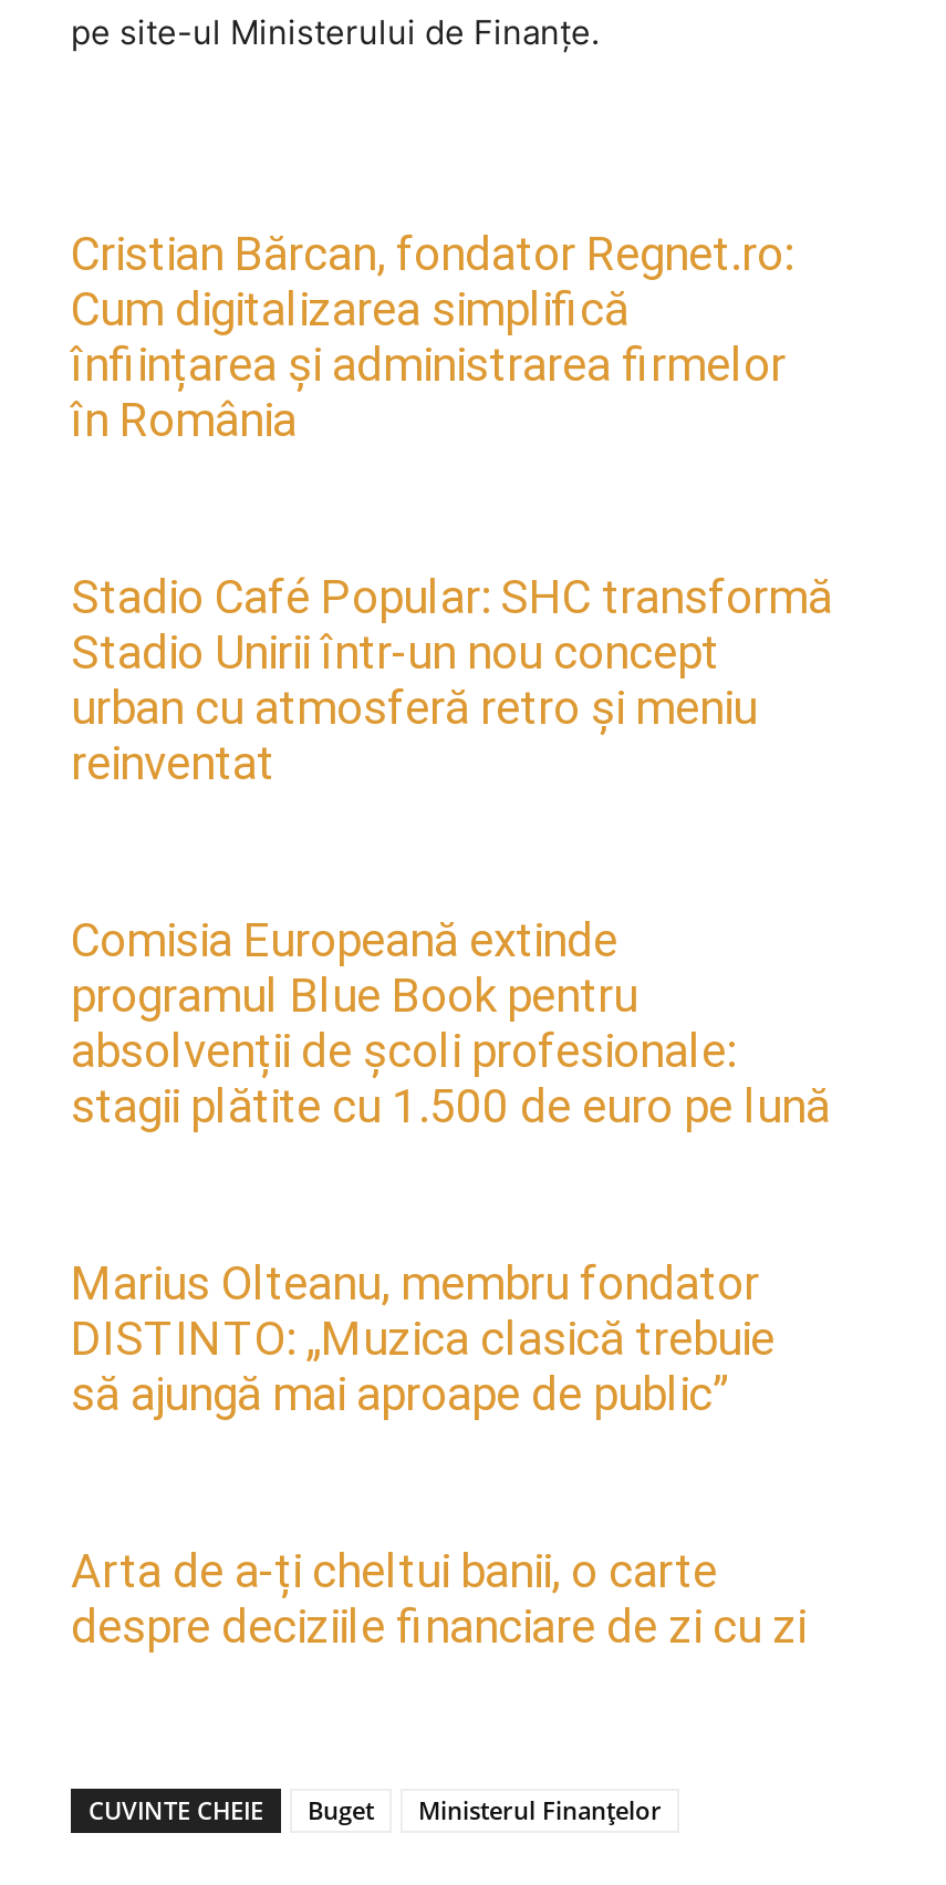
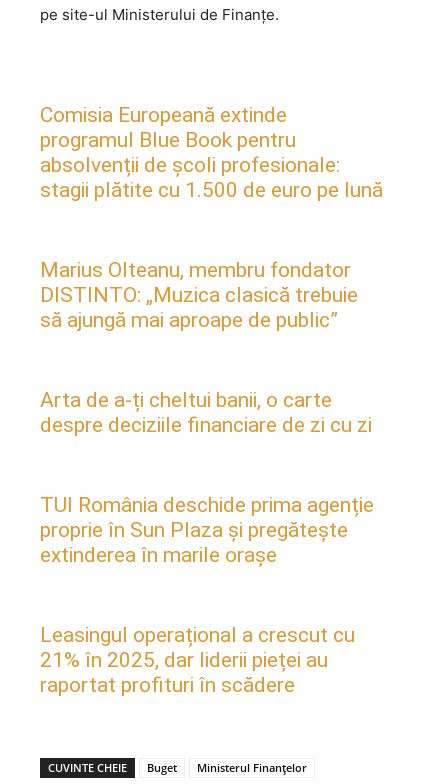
- Cristian Bărcan, fondator Regnet.ro:
- Cum digitalizarea simplifică
- înființarea și administrarea firmelor
- în România
- Stadio Café Popular: SHC transformă
- Stadio Unirii într-un nou concept
- urban cu atmosferă retro și meniu
- reinventat

moved up: Comisia Europeană extinde | programul Blue Book pentru | absolvenții de școli profesionale: | ... | Arta de a-ți cheltui banii, o carte | despre deciziile financiare de zi cu zi

+ TUI România deschide prima agenție
+ proprie în Sun Plaza și pregătește
+ extinderea în marile orașe
+ Leasingul operațional a crescut cu
+ 21% în 2025, dar liderii pieței au
+ raportat profituri în scădere
